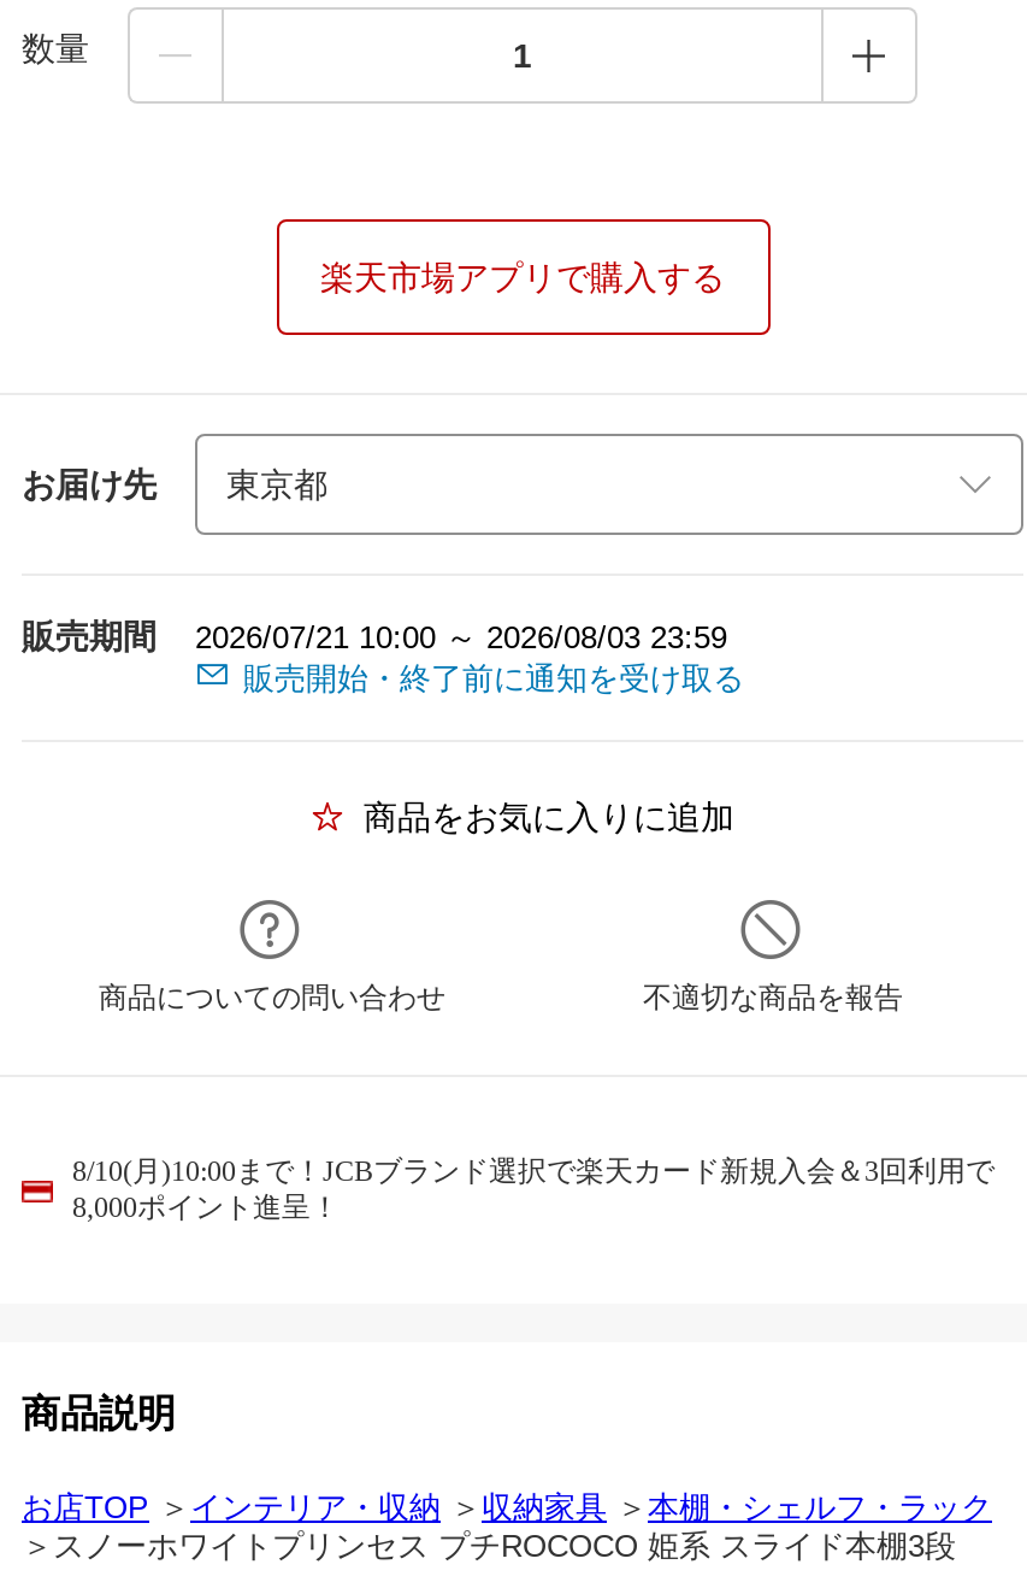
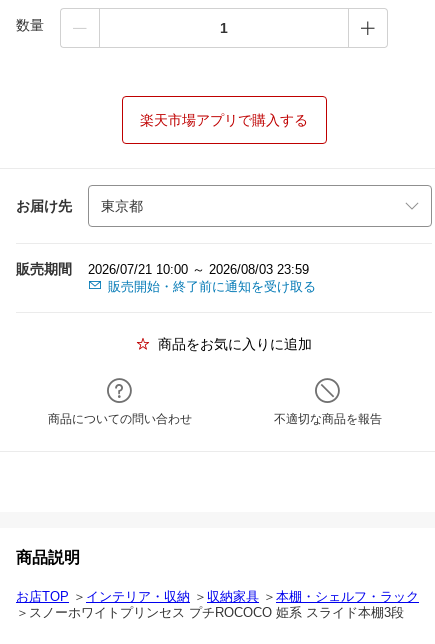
- 8/10(月)10:00まで！JCBブランド選択で楽天カード新規入会＆3回利用で
- 8,000ポイント進呈！
